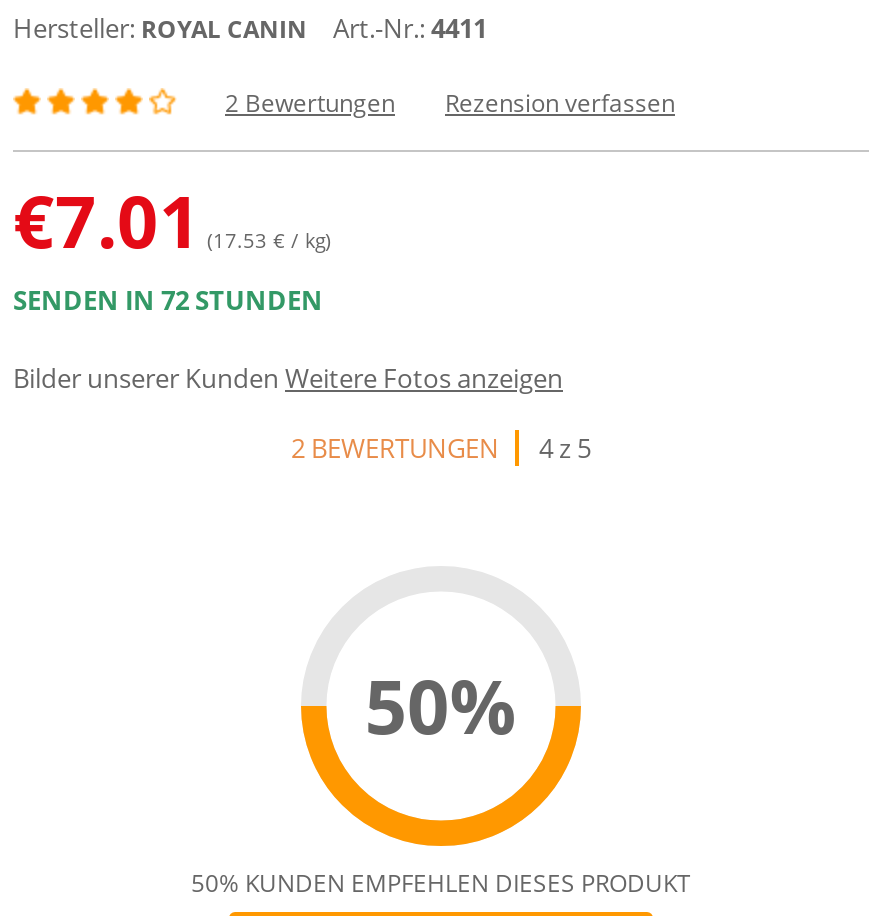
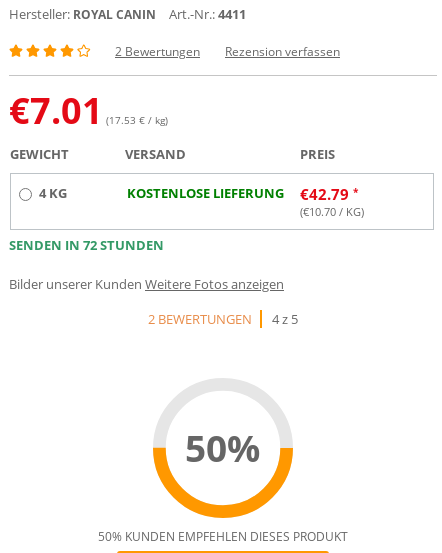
+ GEWICHT
+ VERSAND
+ PREIS
+ 4 KG
+ KOSTENLOSE LIEFERUNG
+ €42.79
+ (€10.70 / KG)
